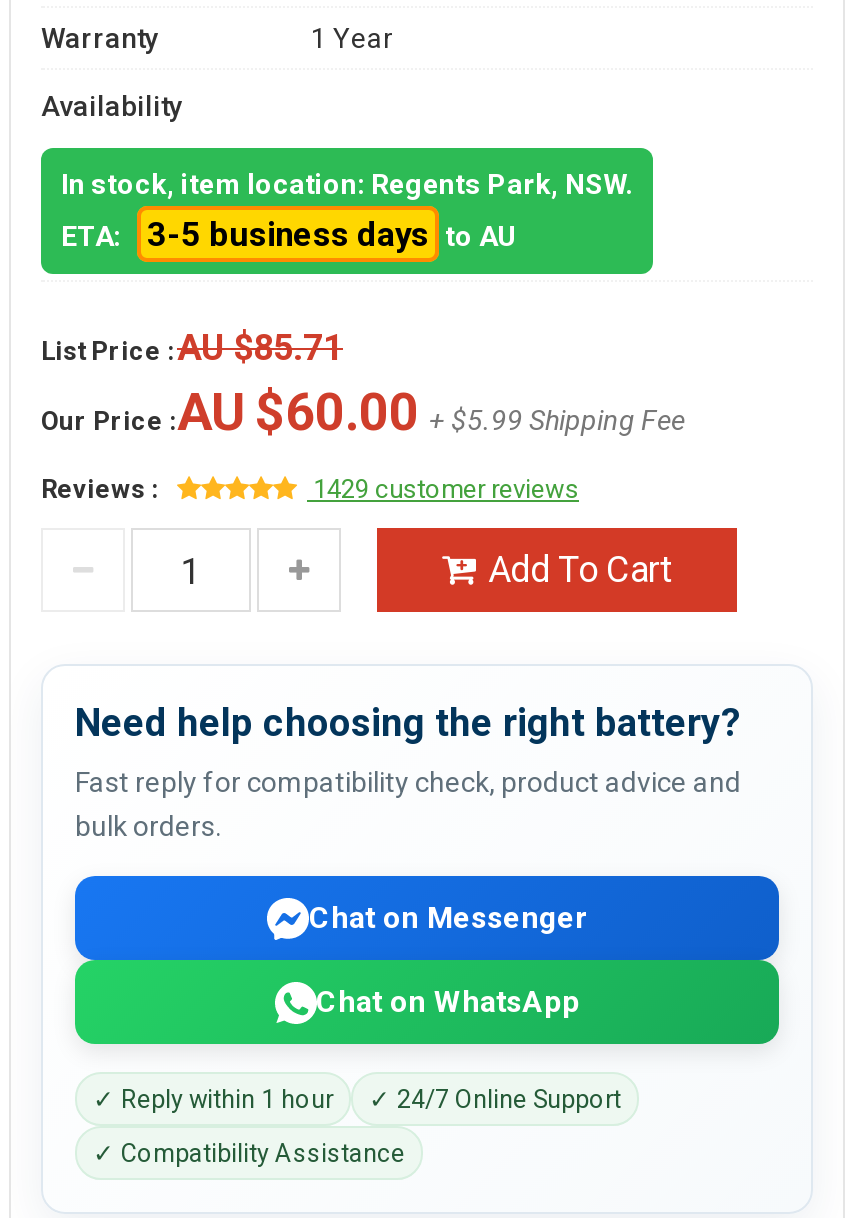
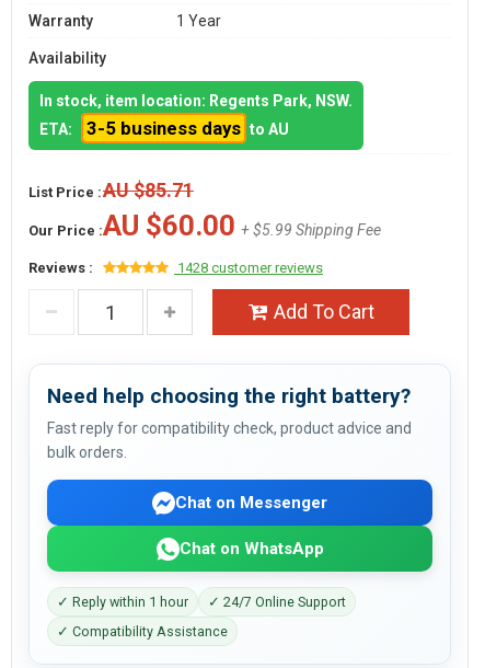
- 1429 customer reviews
+ 1428 customer reviews
